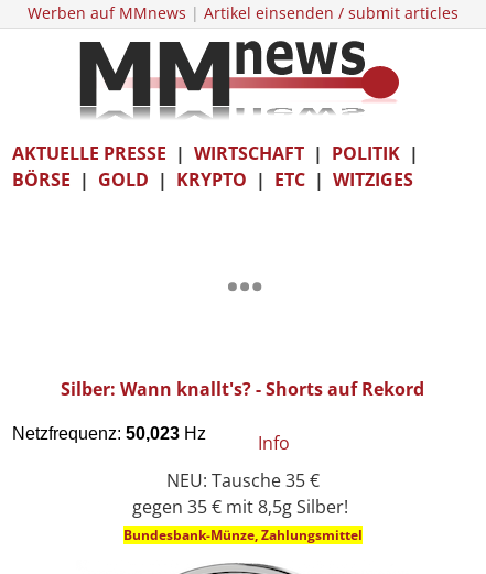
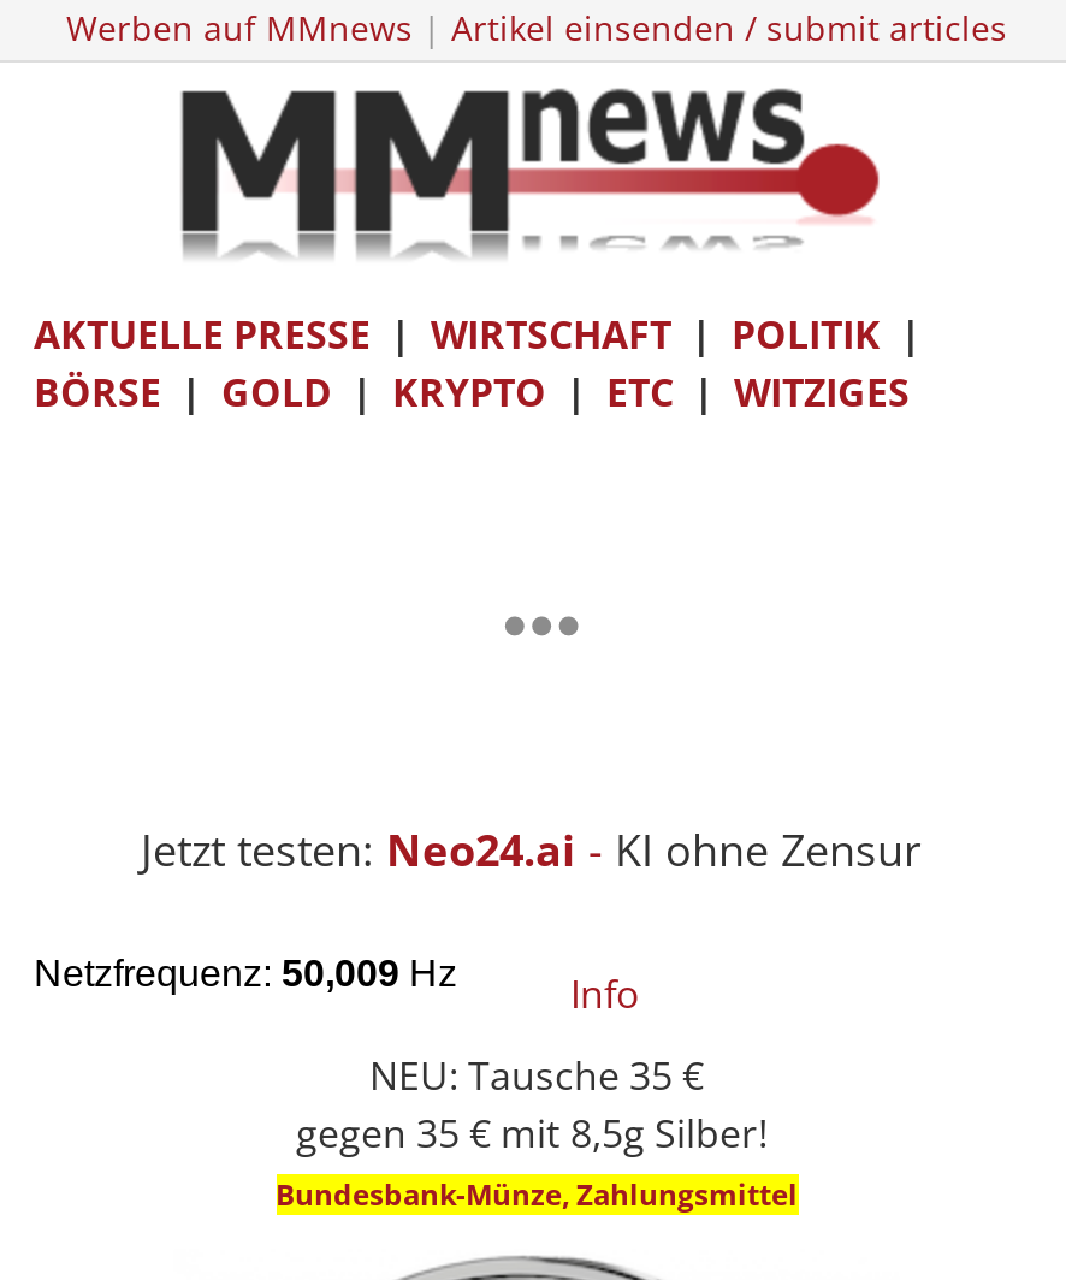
- Silber: Wann knallt's? - Shorts auf Rekord
+ Jetzt testen: Neo24.ai - KI ohne Zensur
